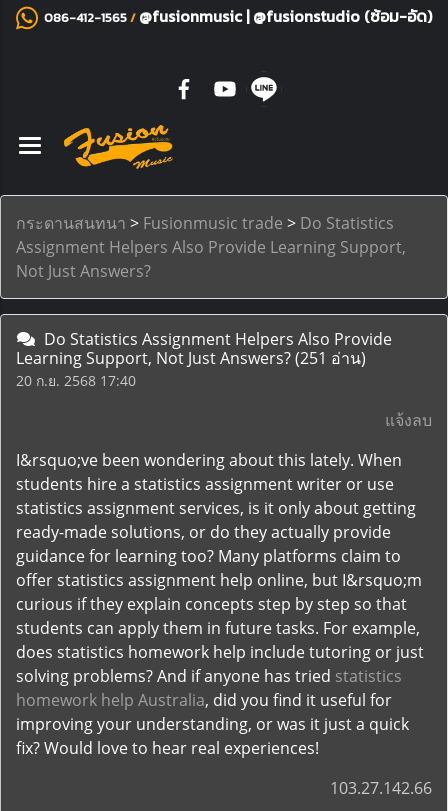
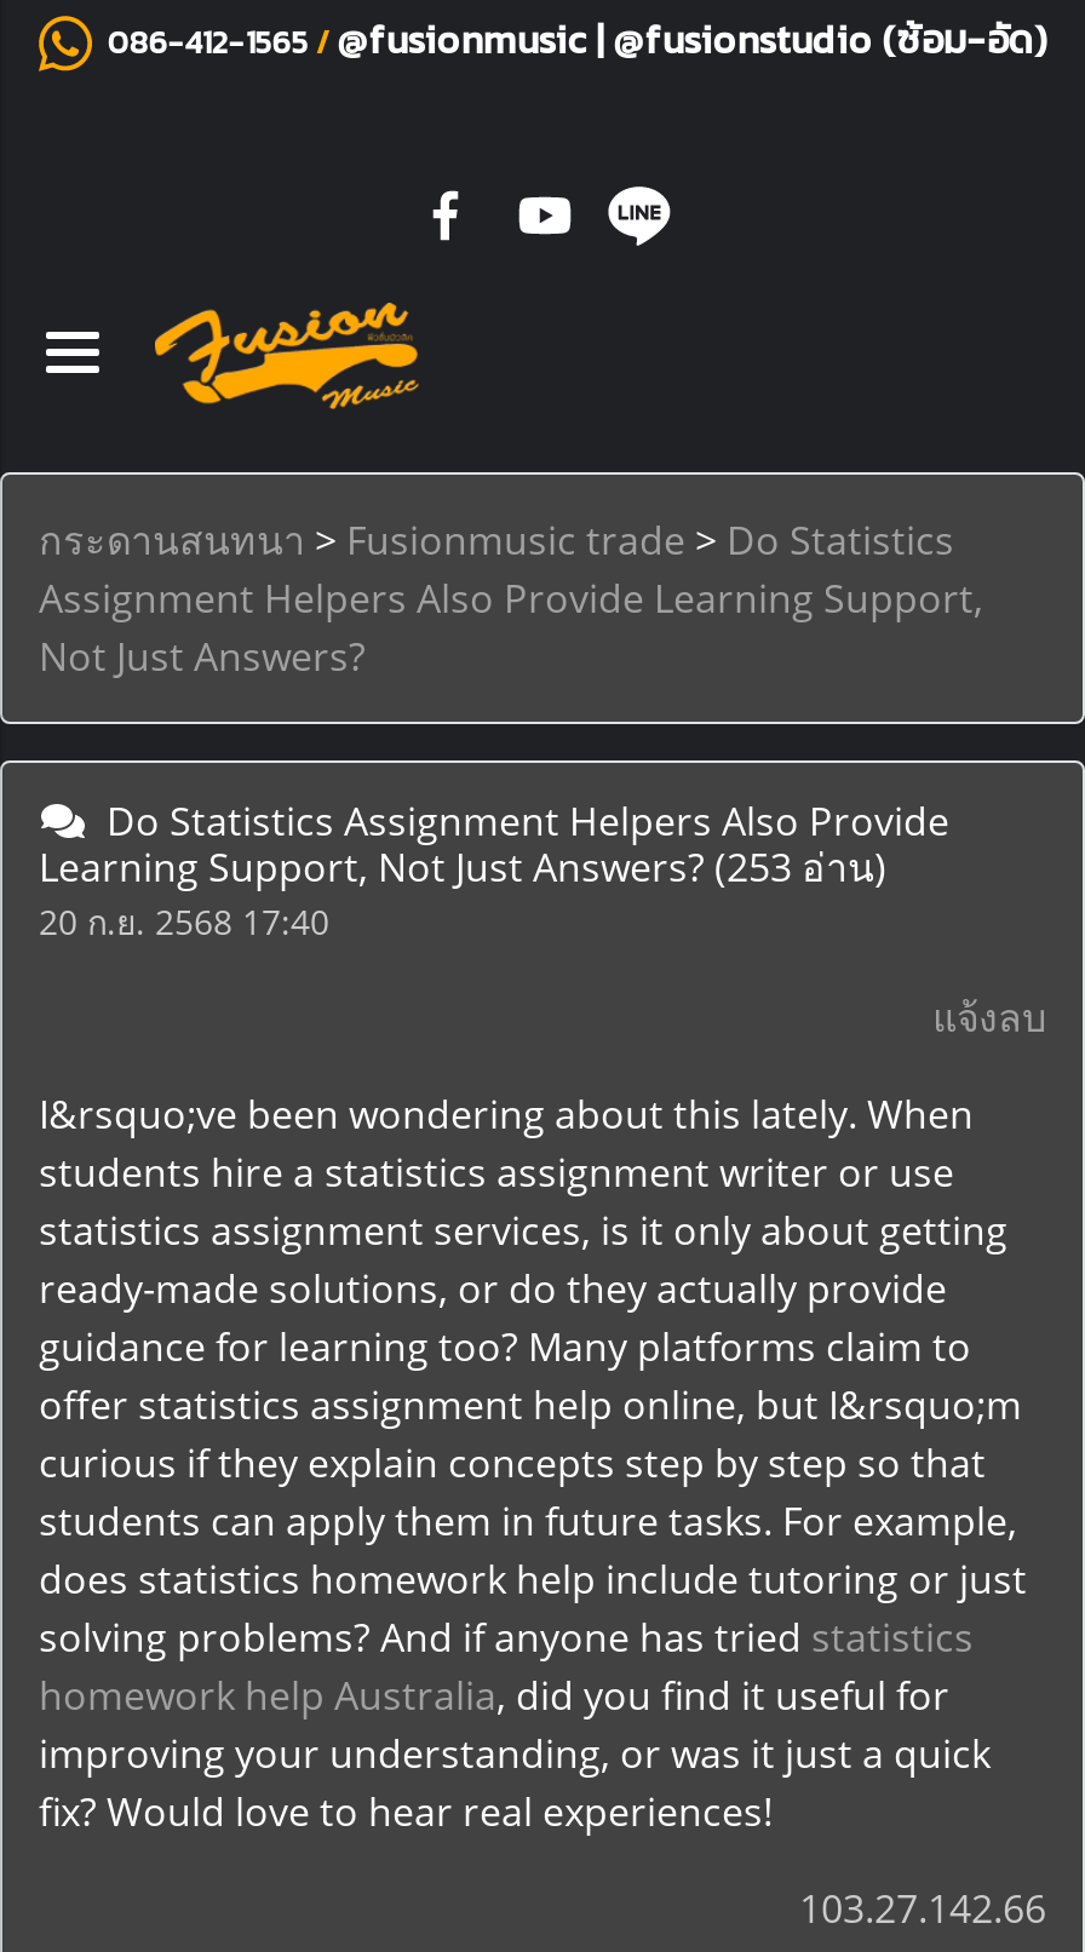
- Learning Support, Not Just Answers? (251 อ่าน)
+ Learning Support, Not Just Answers? (253 อ่าน)
